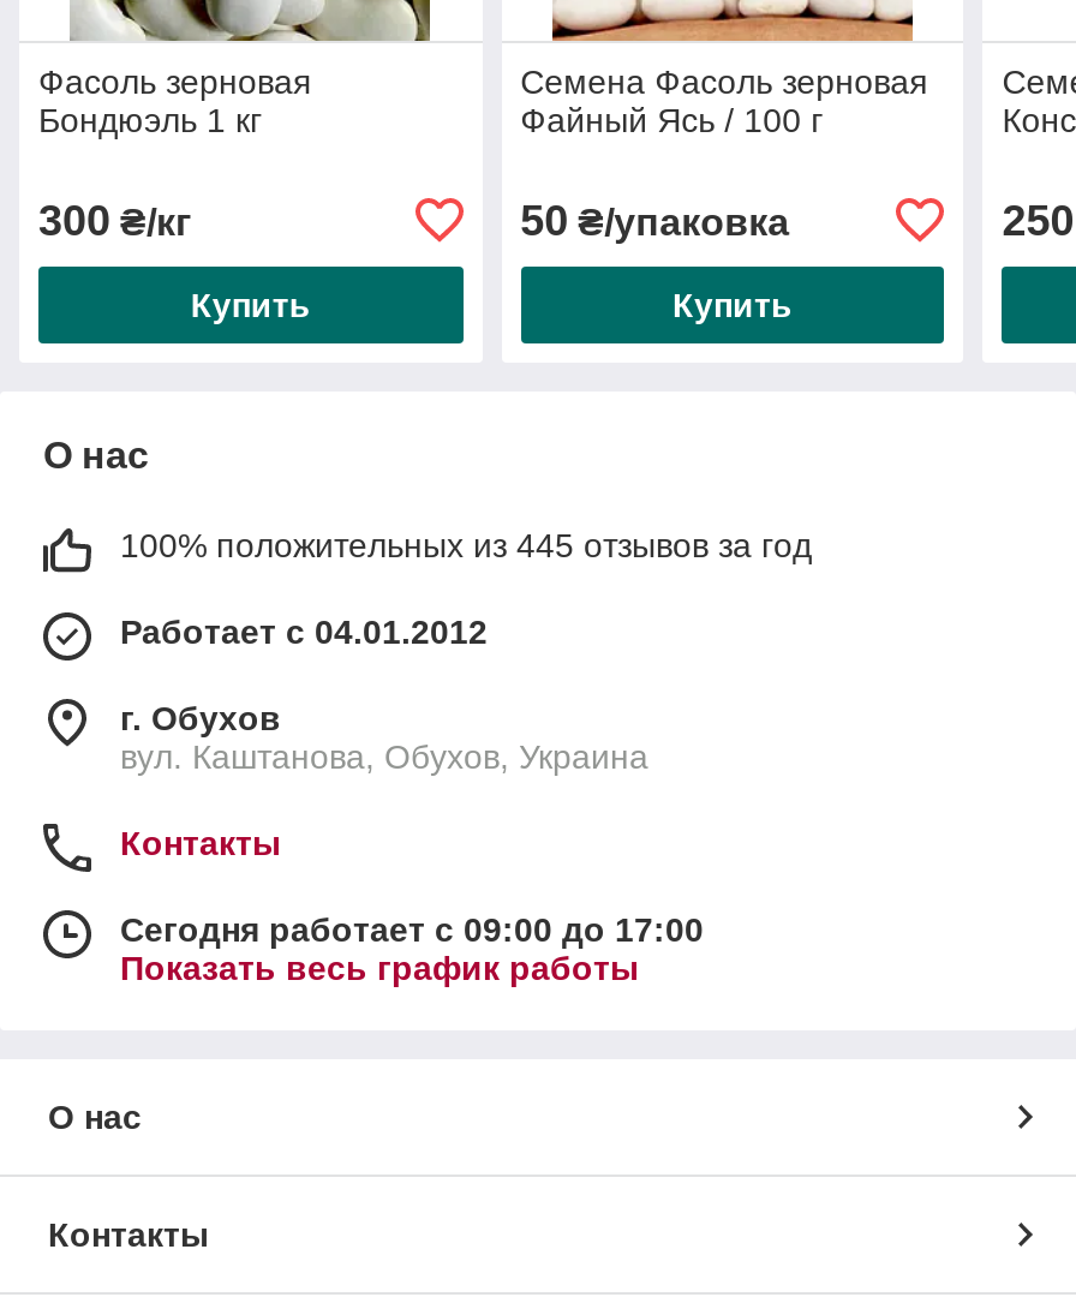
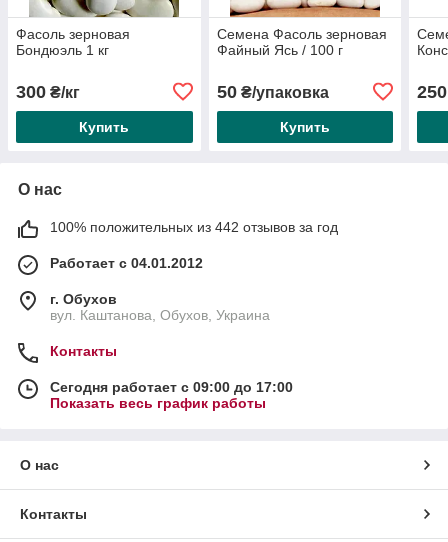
- 100% положительных из 445 отзывов за год
+ 100% положительных из 442 отзывов за год
